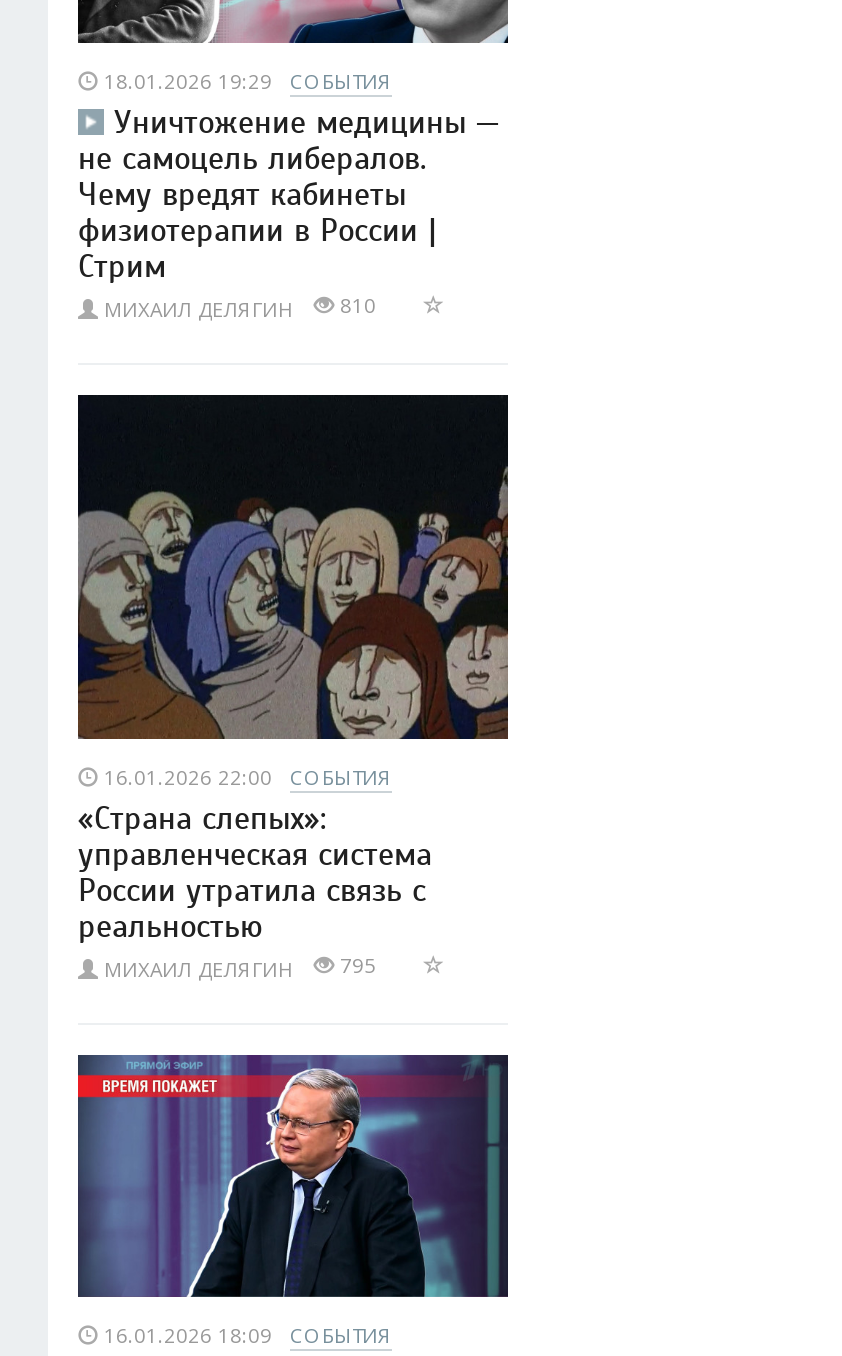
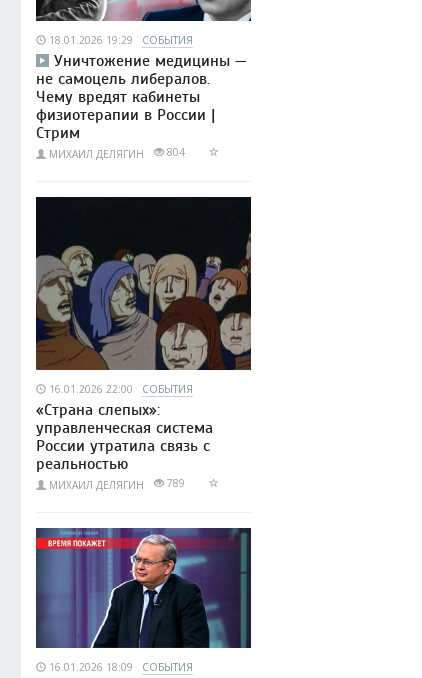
- МИХАИЛ ДЕЛЯГИН 810
+ МИХАИЛ ДЕЛЯГИН 804

- МИХАИЛ ДЕЛЯГИН 795
+ МИХАИЛ ДЕЛЯГИН 789
